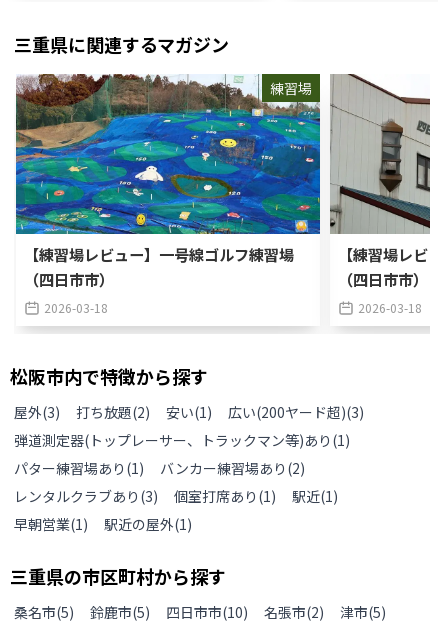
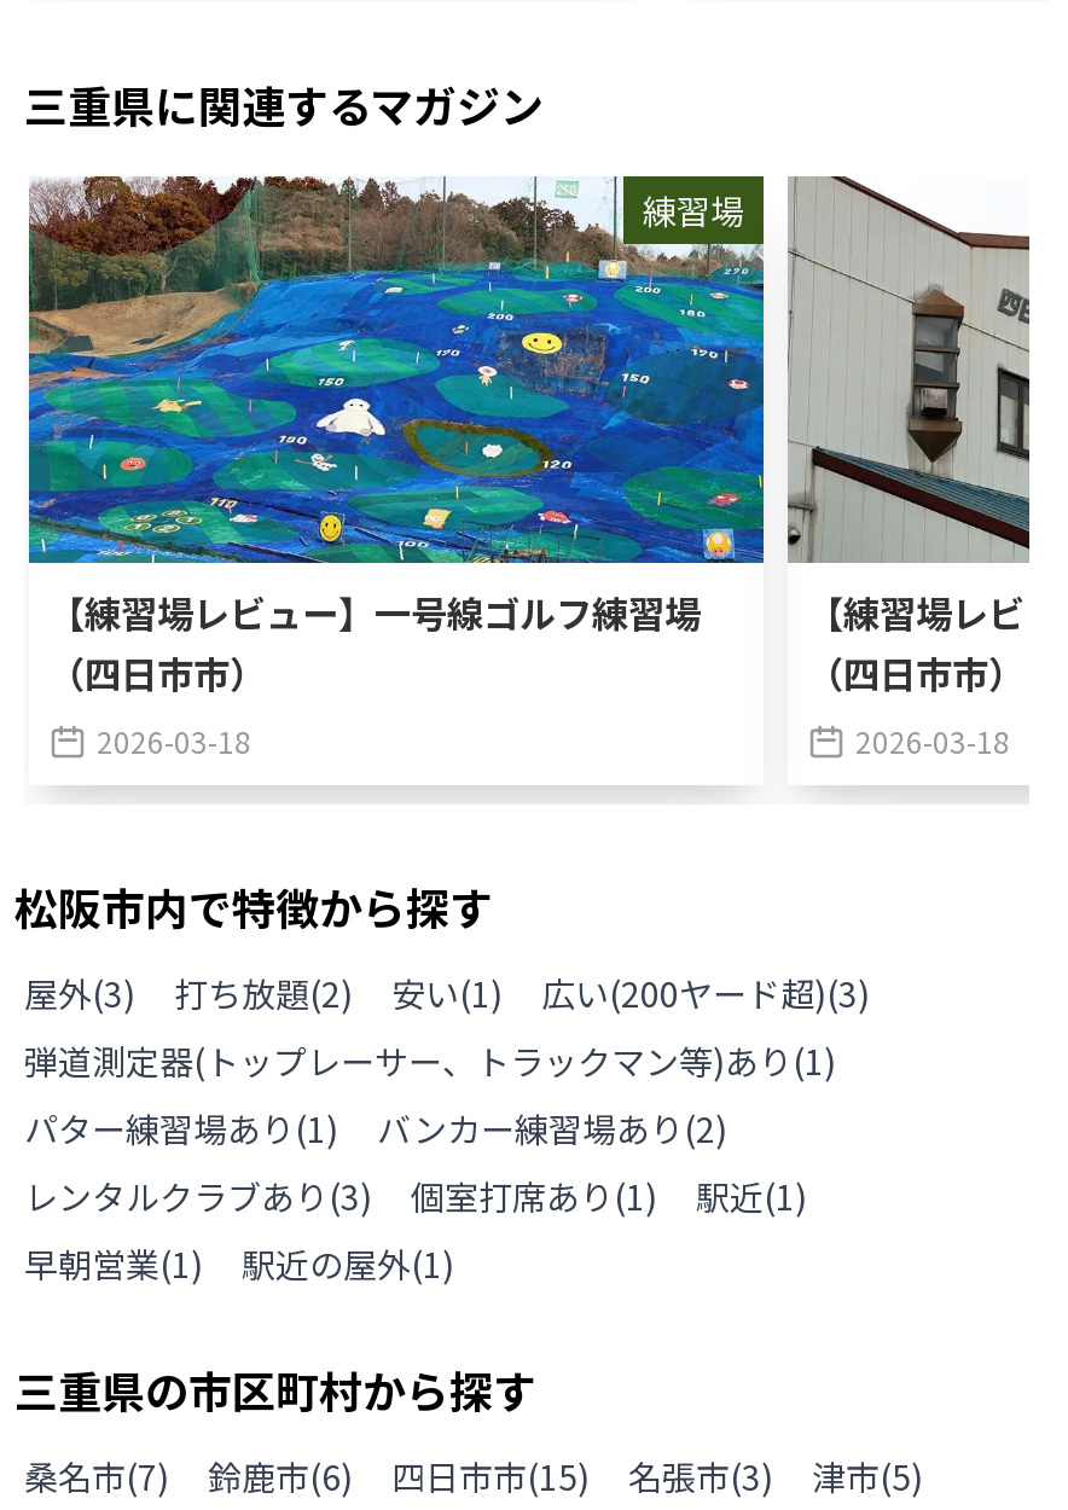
- 桑名市(5)
+ 桑名市(7)

- 鈴鹿市(5)
+ 鈴鹿市(6)

- 四日市市(10)
+ 四日市市(15)

- 名張市(2)
+ 名張市(3)
